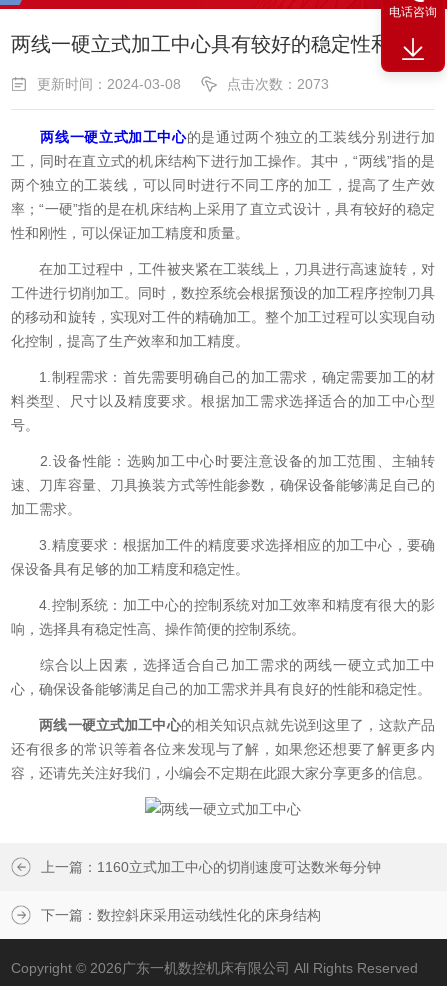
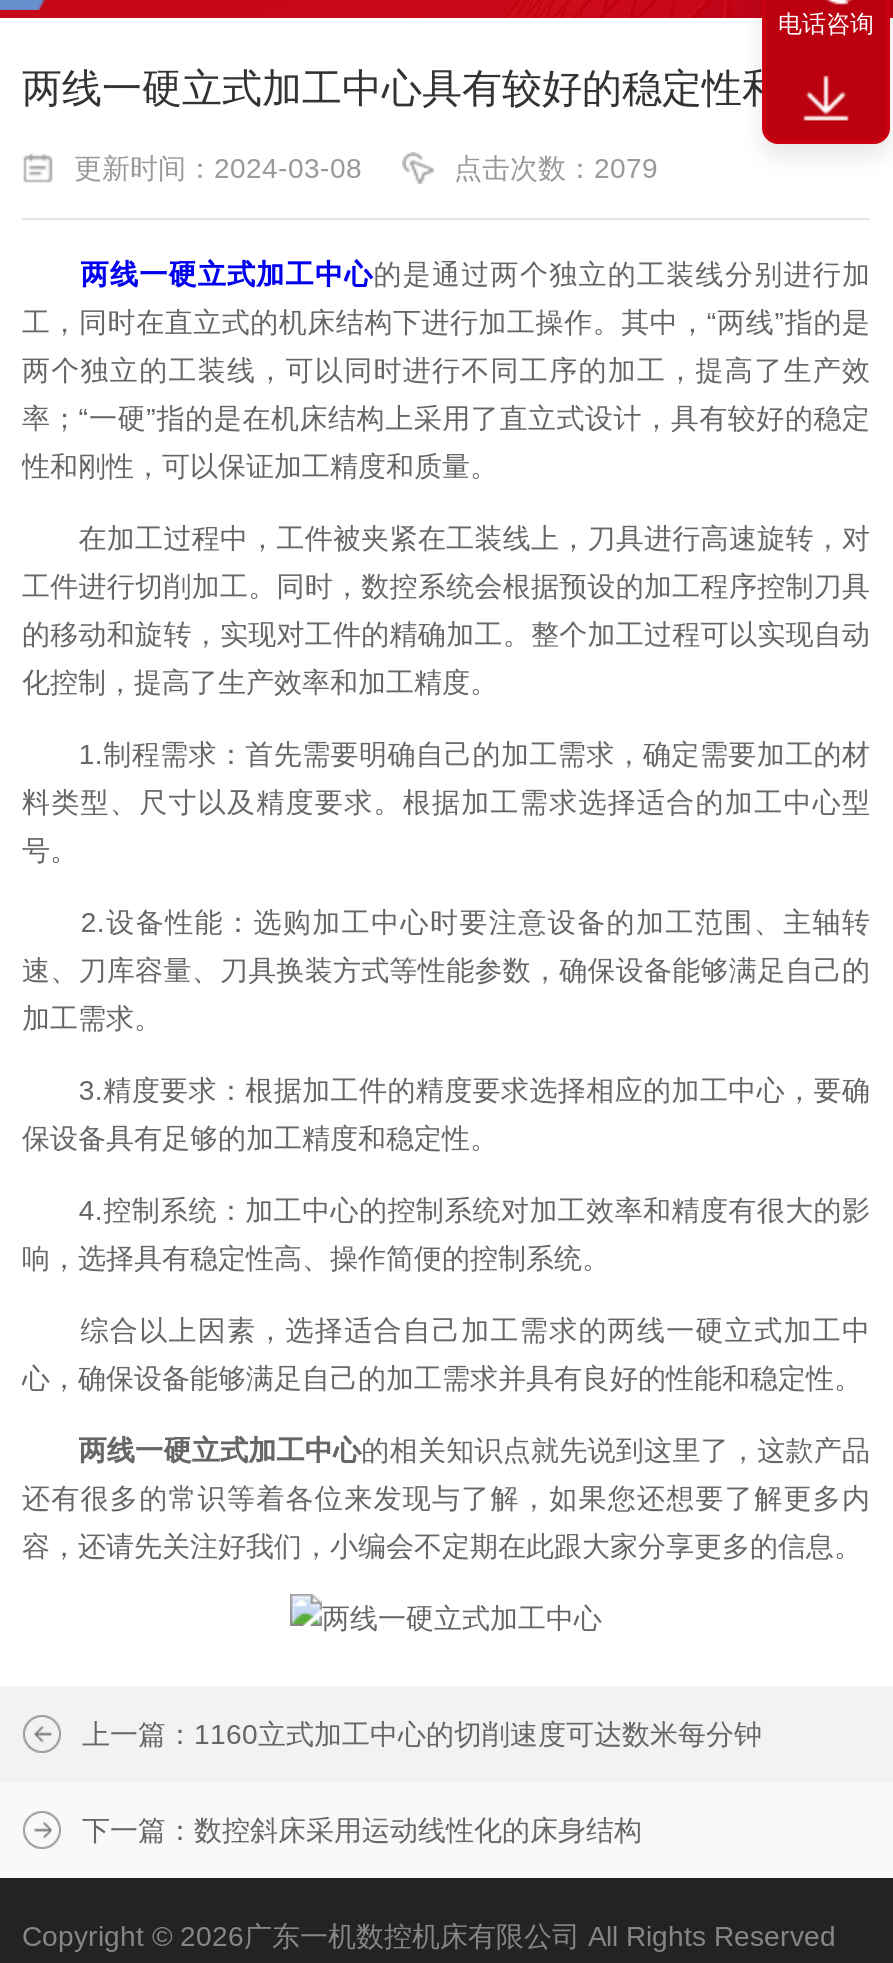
- 点击次数：2073
+ 点击次数：2079
